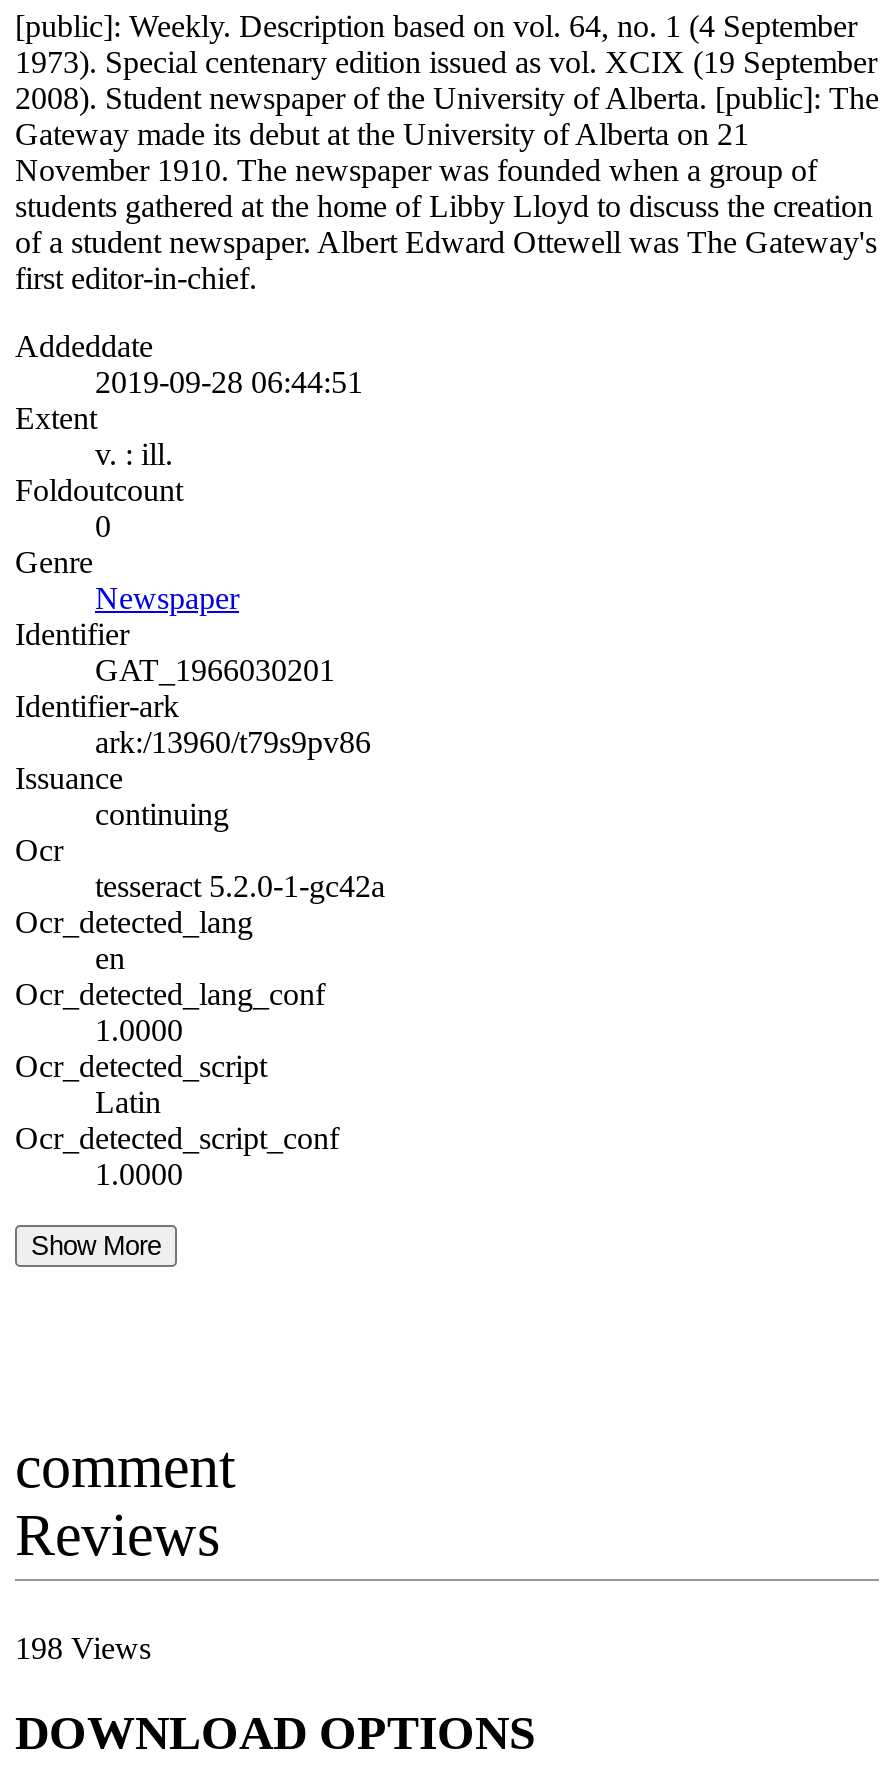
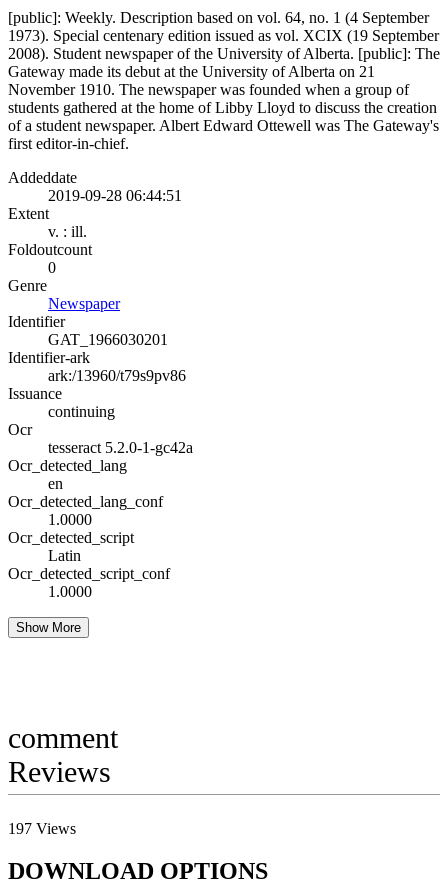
- 198 Views
+ 197 Views
